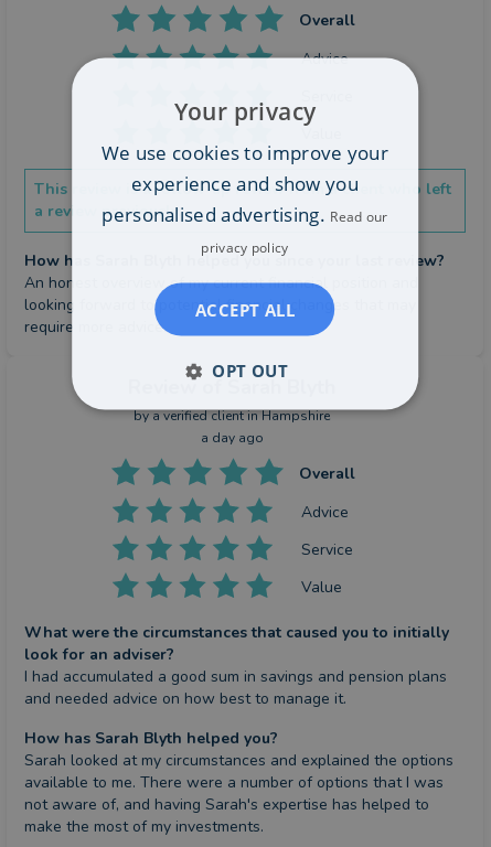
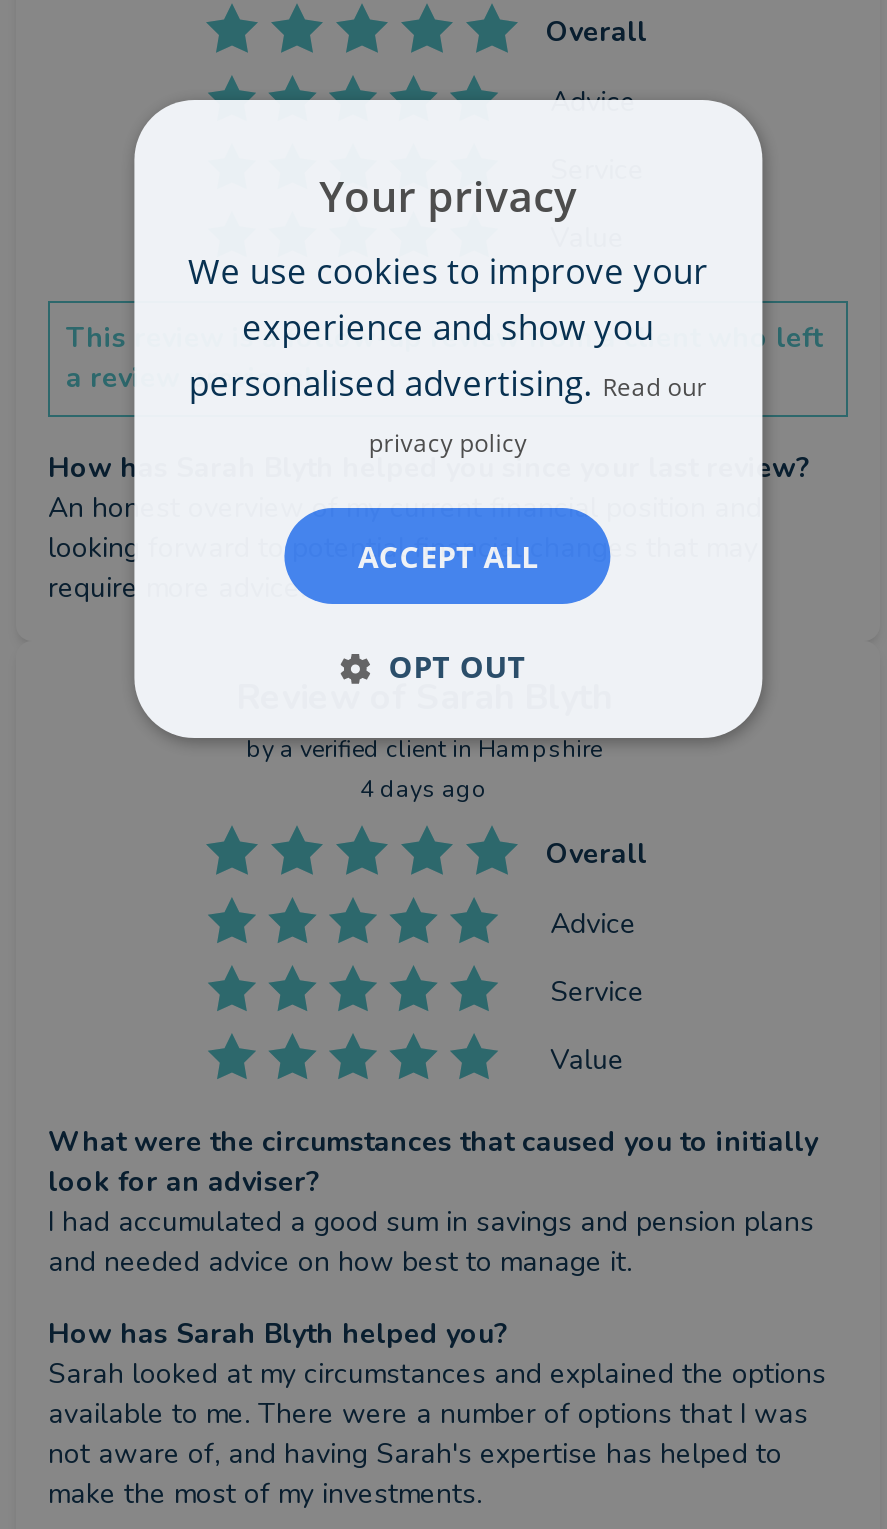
- a day ago
+ 4 days ago
